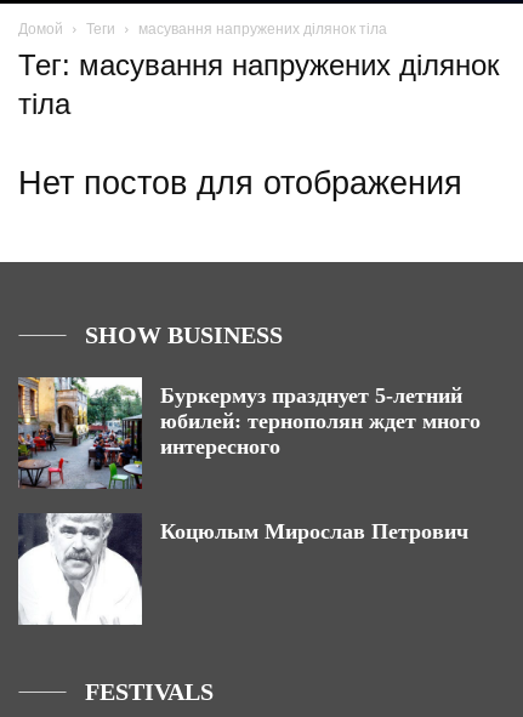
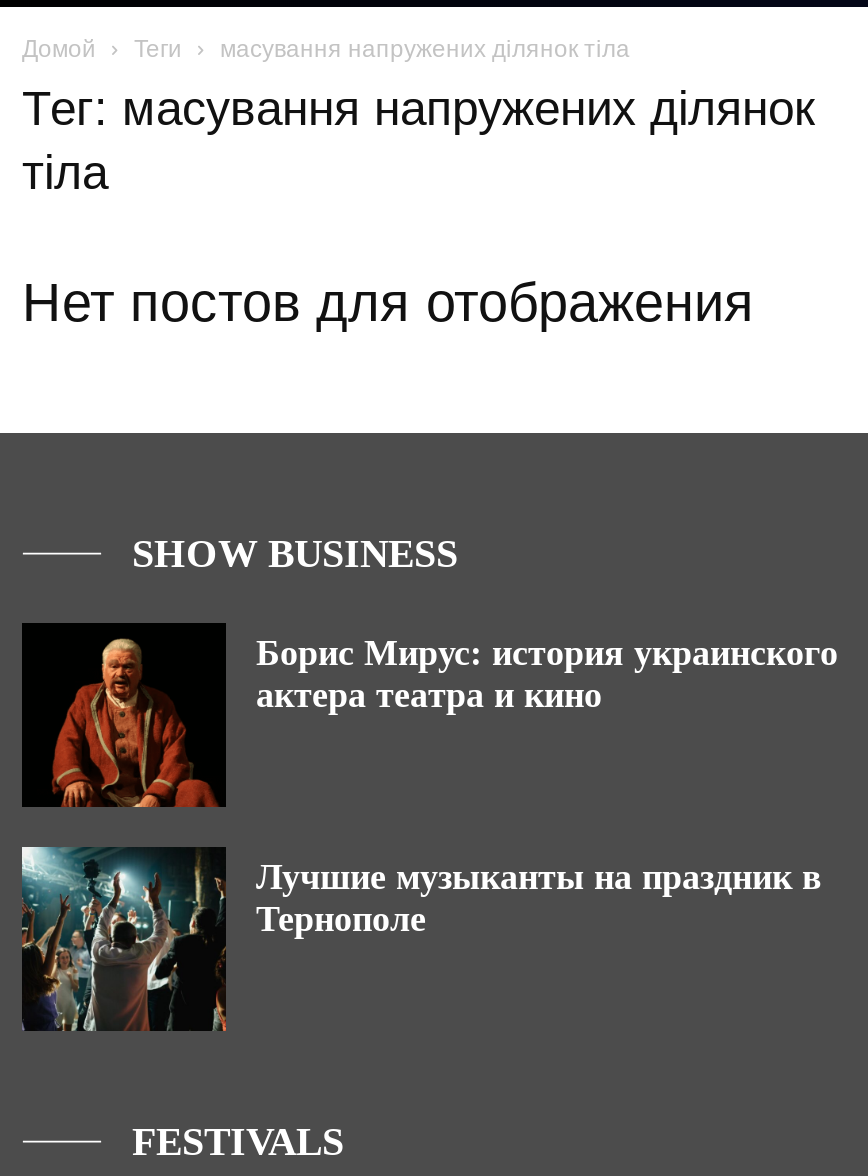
- [image]
- Буркермуз празднует 5-летний
- юбилей: тернополян ждет много
- интересного
+ [image]
+ Борис Мирус: история украинского
+ актера театра и кино

- [image]
- Коцюлым Мирослав Петрович
+ [image]
+ Лучшие музыканты на праздник в
+ Тернополе
